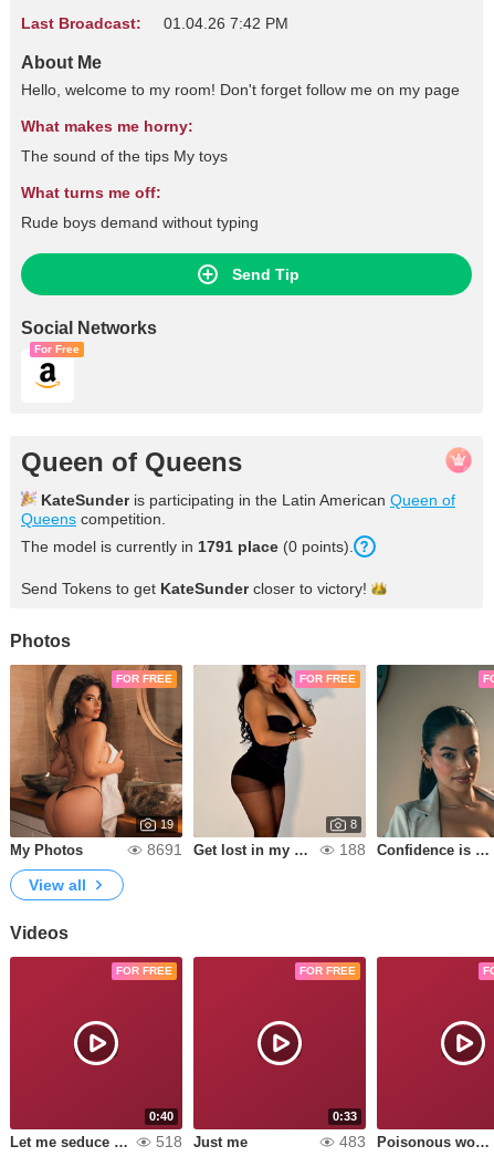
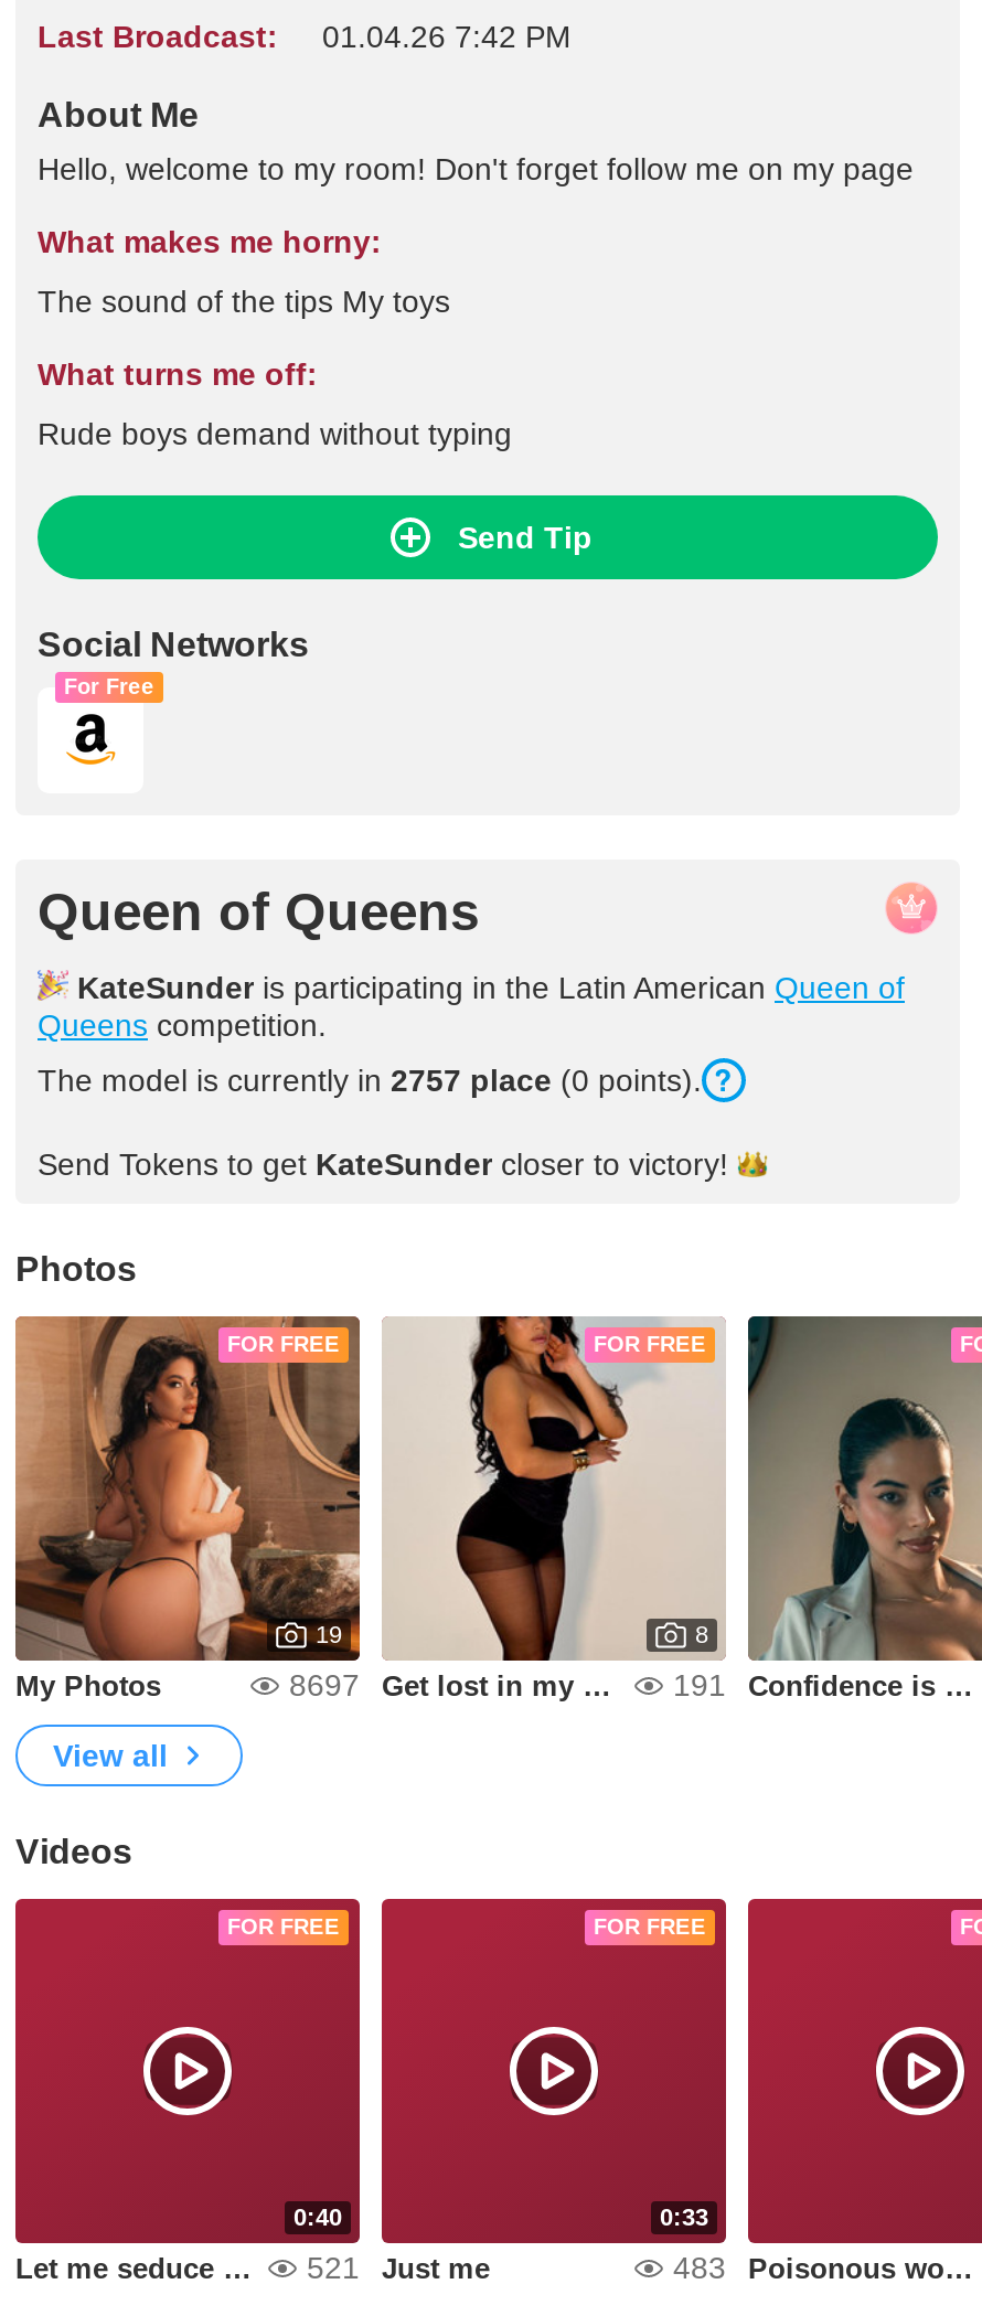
- The model is currently in 1791 place (0 points).
+ The model is currently in 2757 place (0 points).

- 8691
+ 8697

- 188
+ 191

- 518
+ 521
